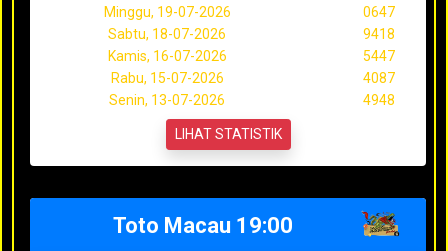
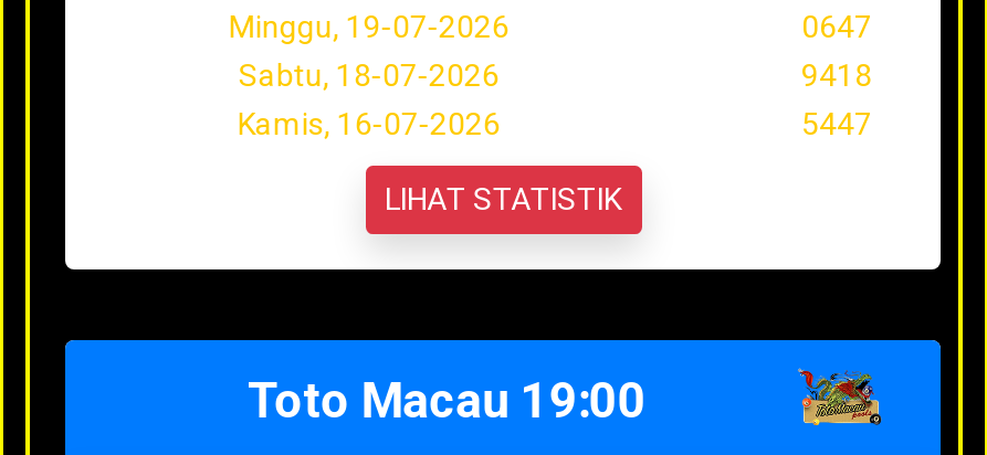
- Rabu, 15-07-2026
- 4087
- Senin, 13-07-2026
- 4948
